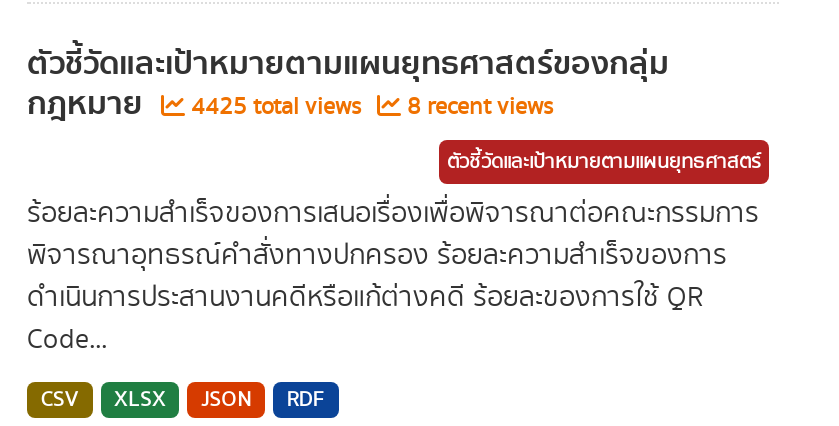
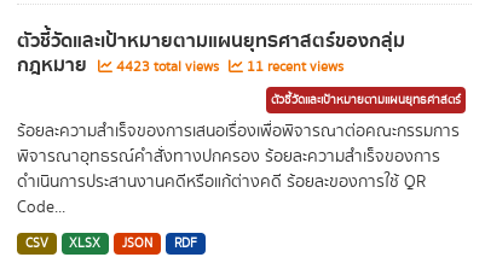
- 4425 total views
+ 4423 total views

- 8 recent views
+ 11 recent views
